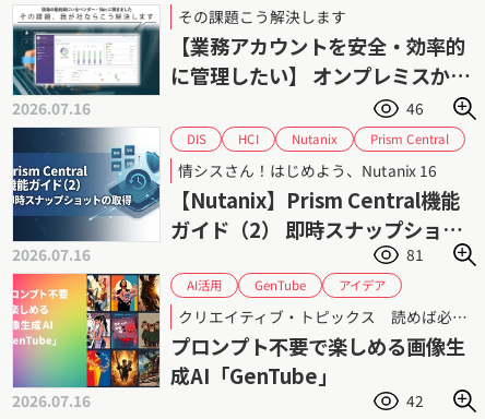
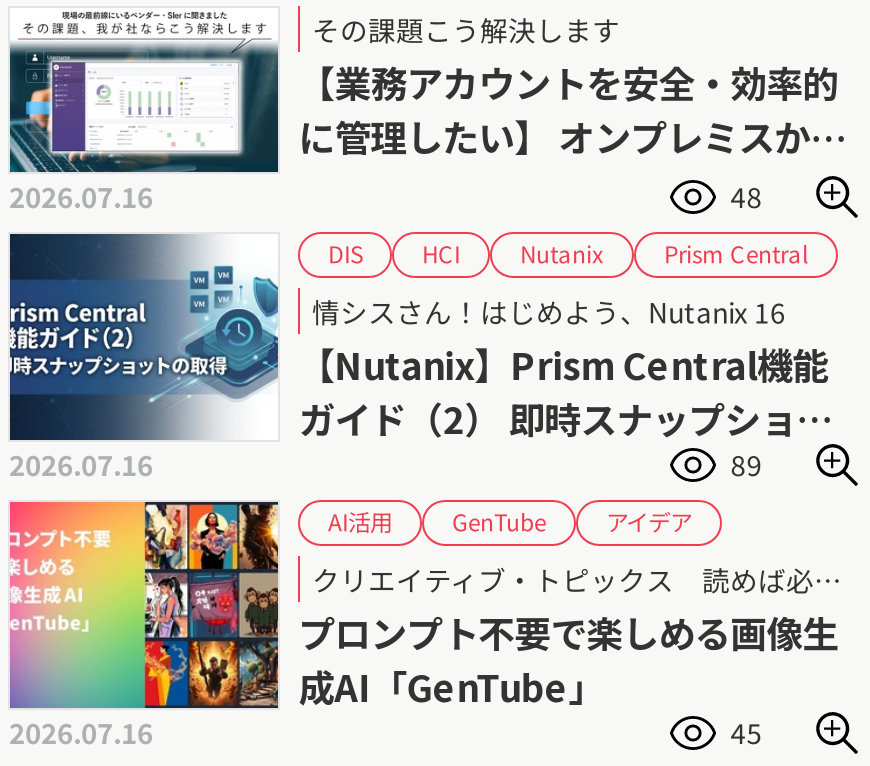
- 46
+ 48

- 81
+ 89

- 42
+ 45
